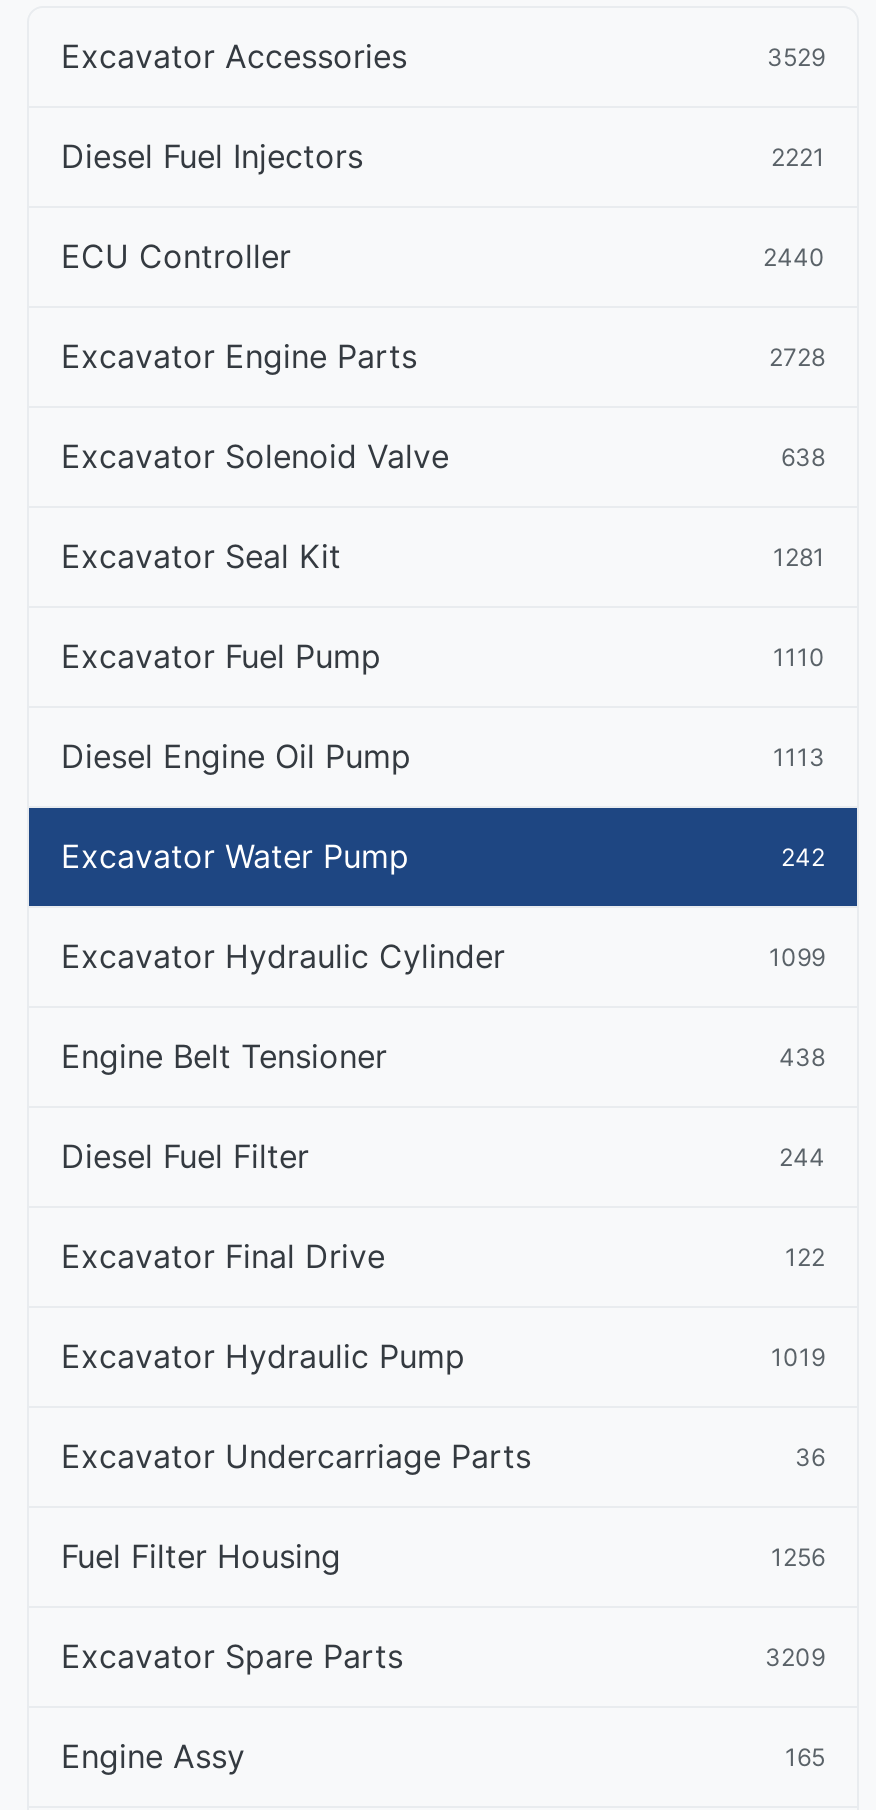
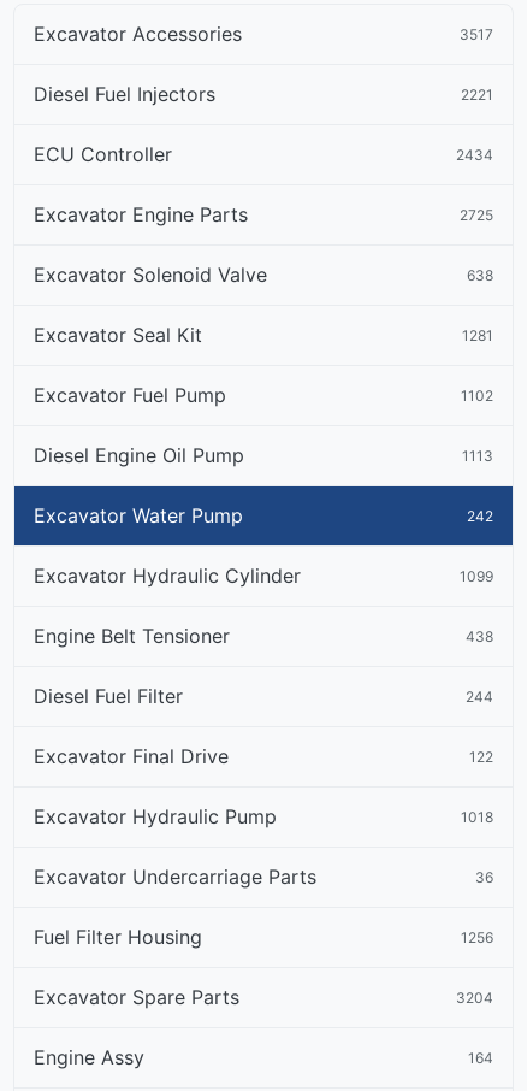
- 3529
+ 3517

- 2440
+ 2434

- 2728
+ 2725

- 1110
+ 1102

- 1019
+ 1018

- 3209
+ 3204

- 165
+ 164
